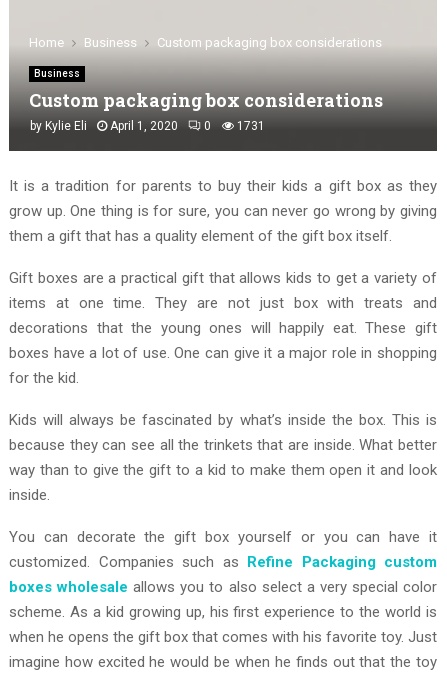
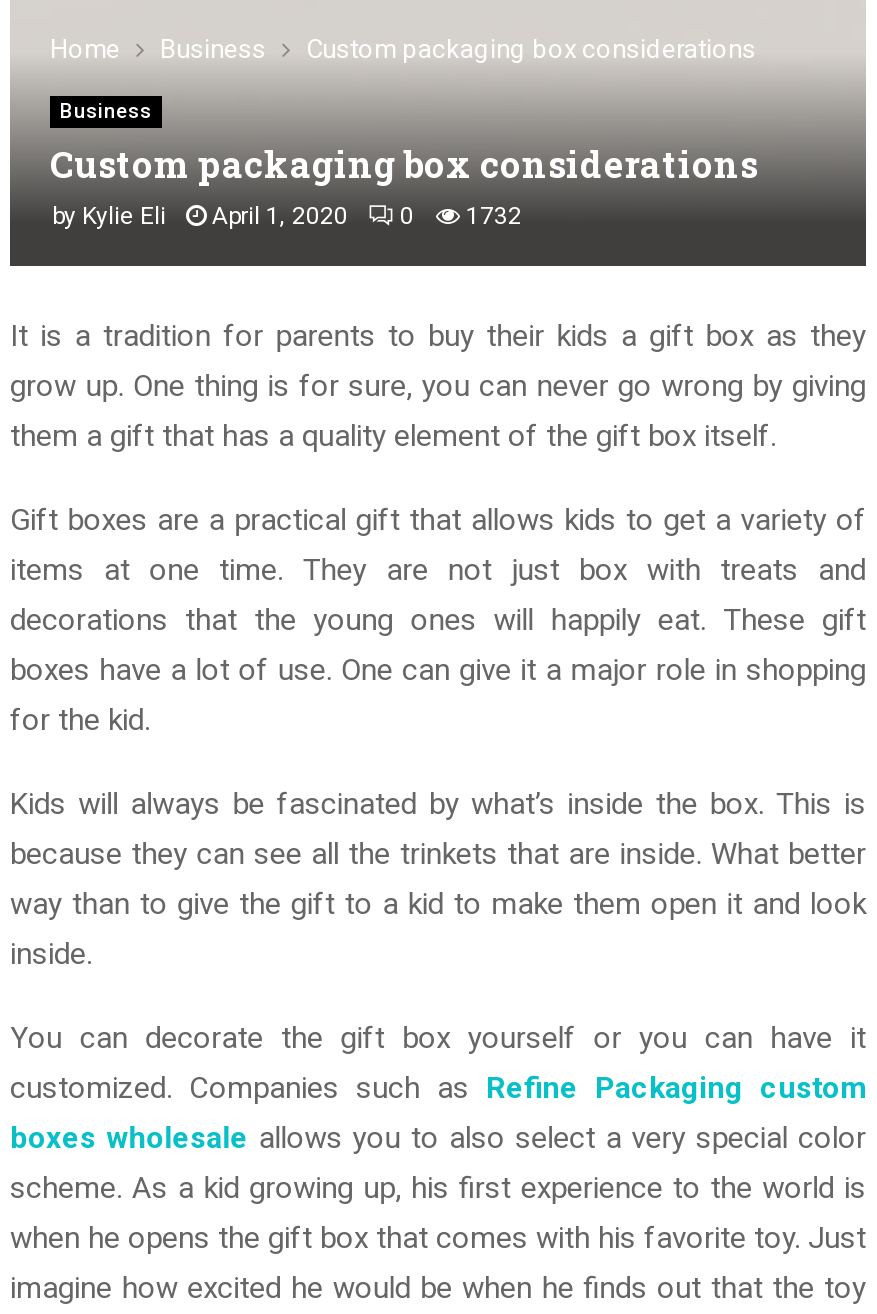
- by Kylie Eli April 1, 2020 0 1731
+ by Kylie Eli April 1, 2020 0 1732
